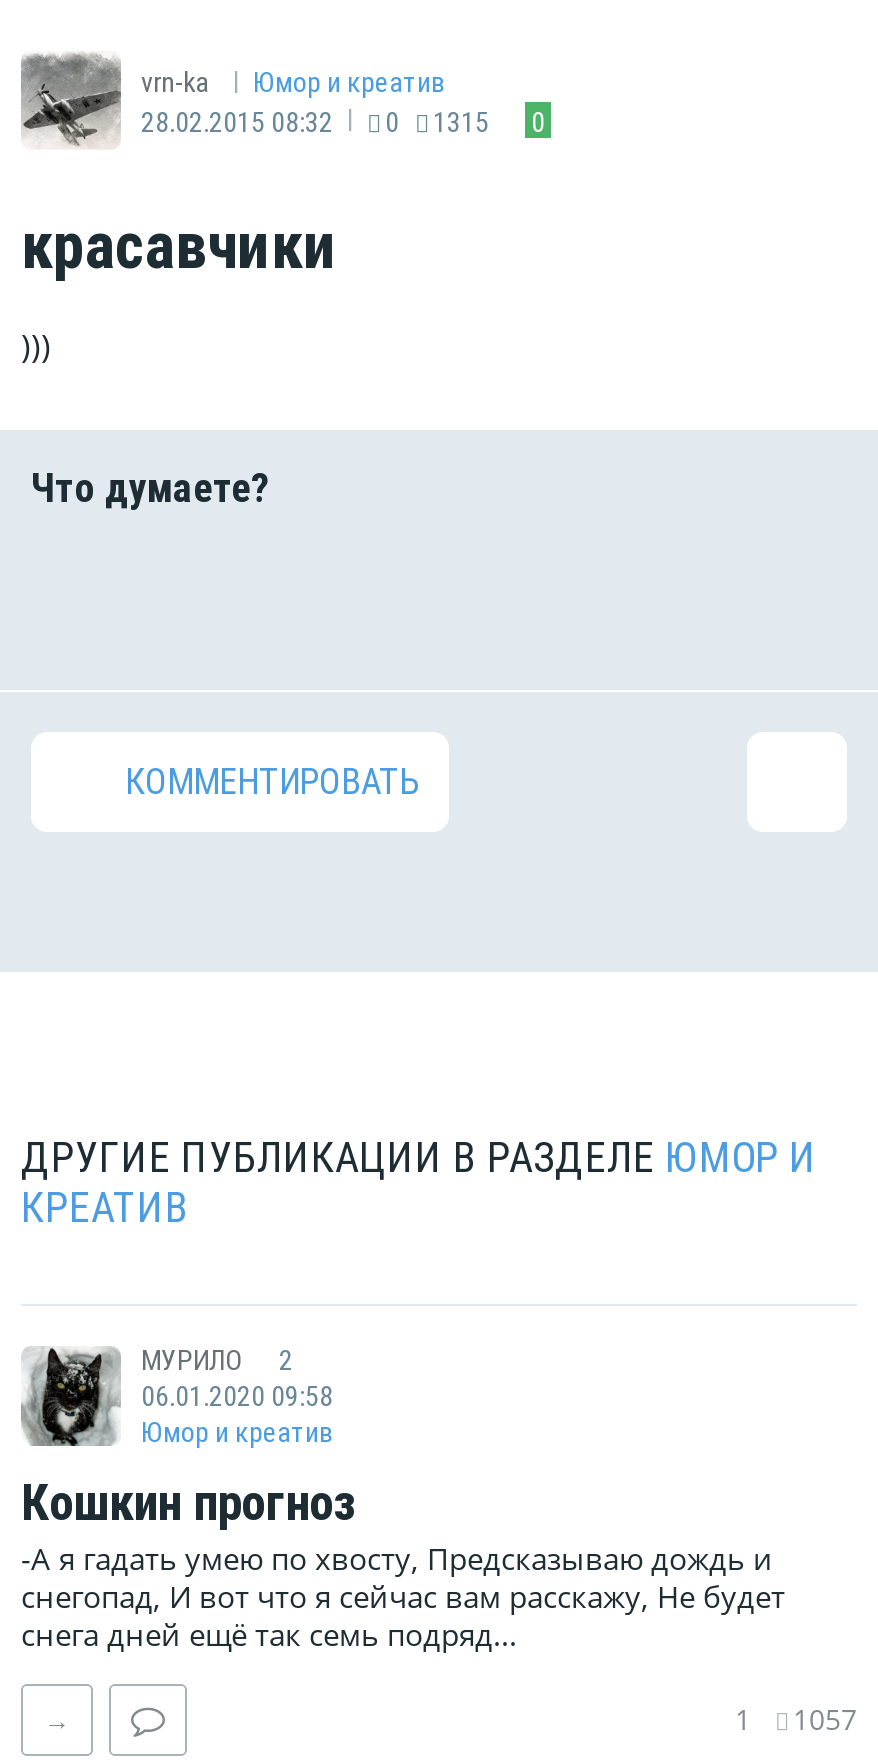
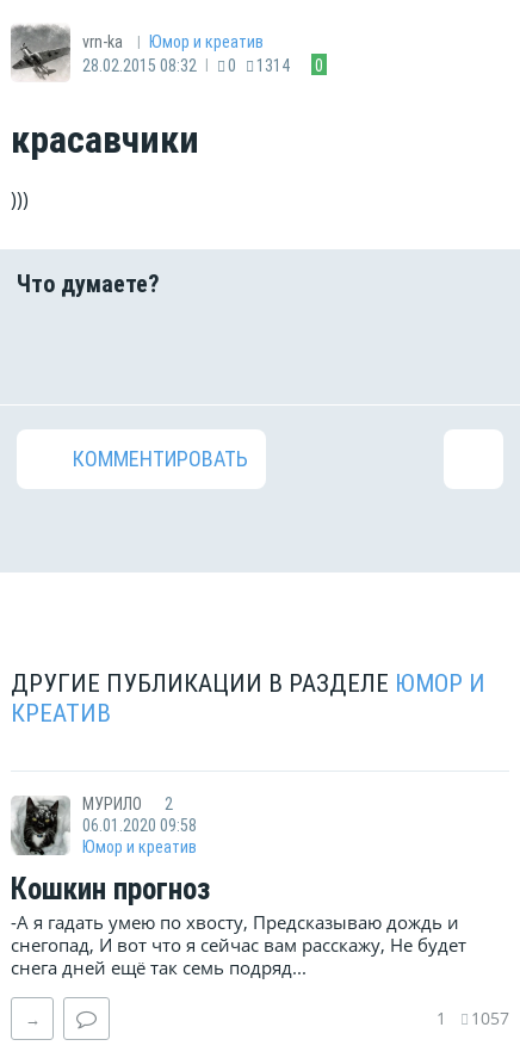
- 1315
+ 1314
